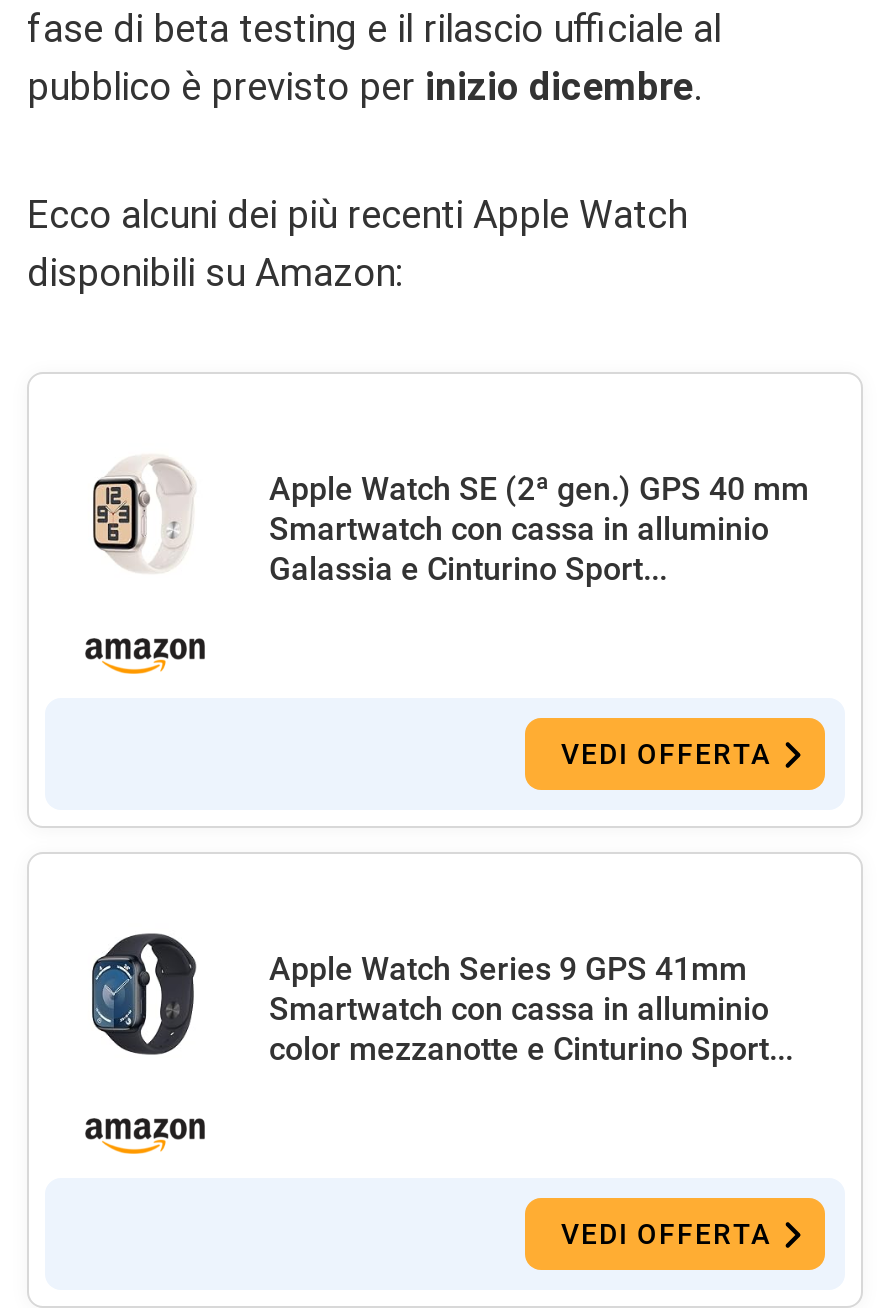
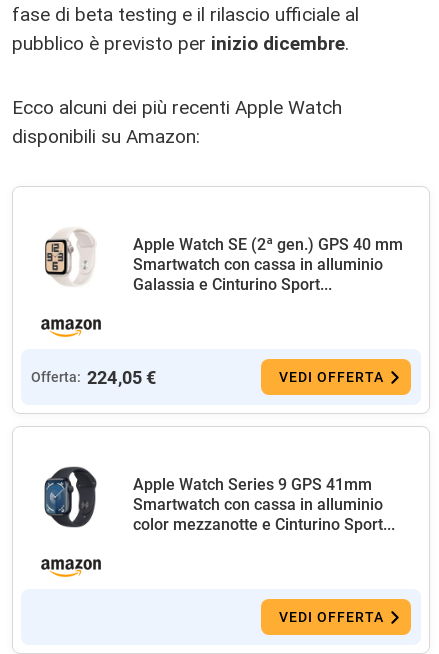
+ Offerta: 224,05 €
